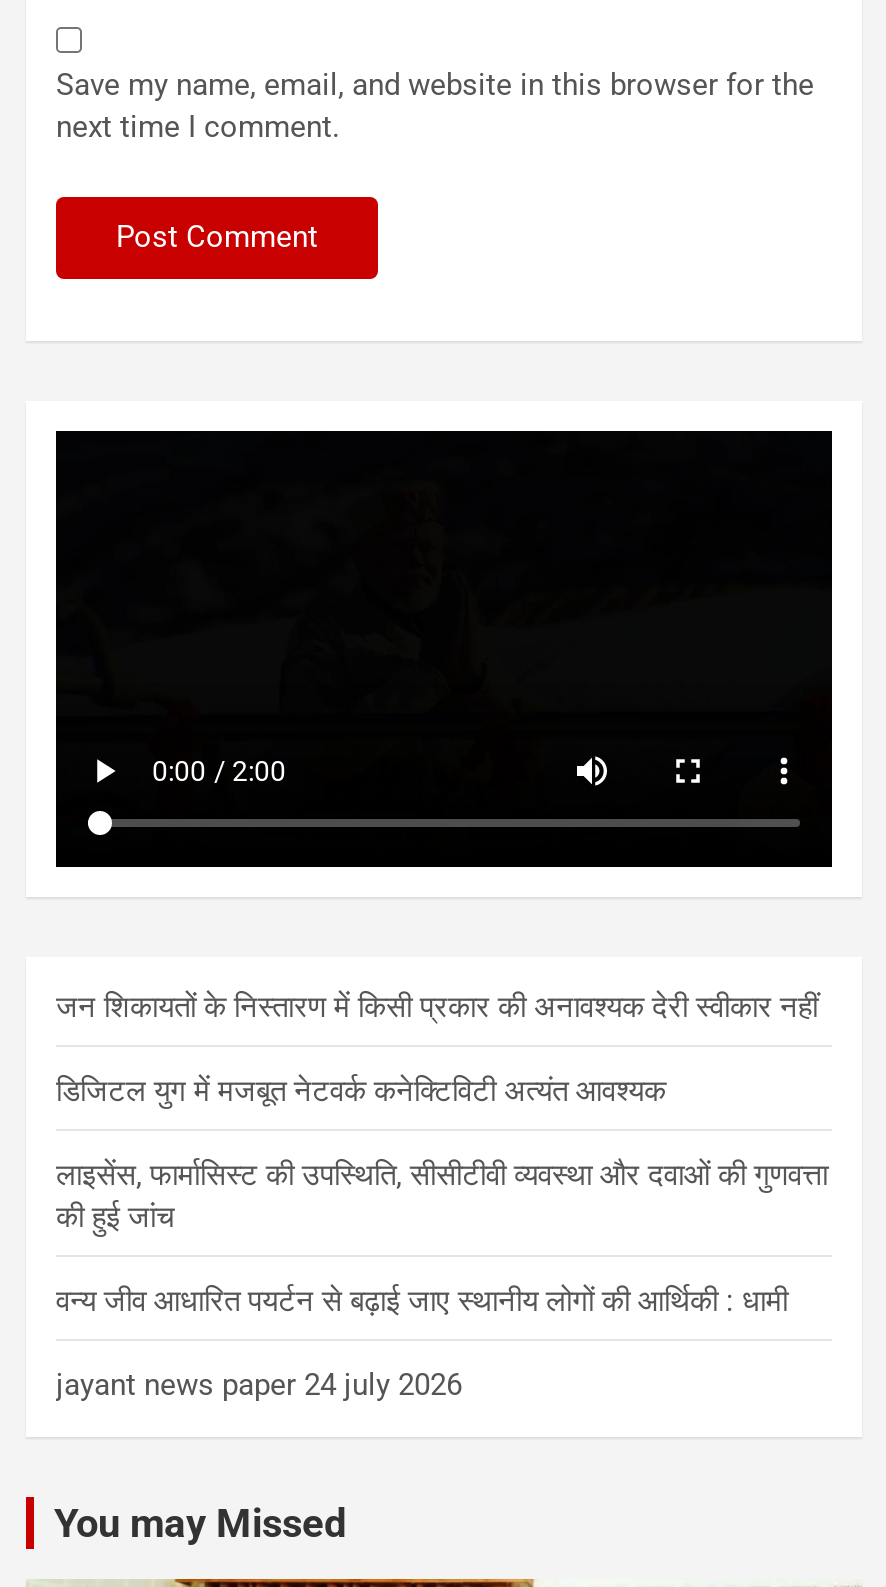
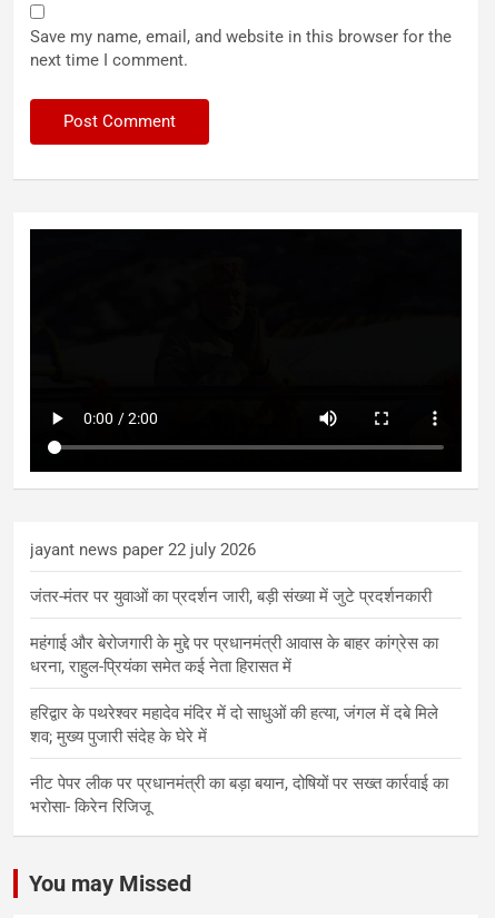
- जन शिकायतों के निस्तारण में किसी प्रकार की अनावश्यक देरी स्वीकार नहीं
+ jayant news paper 22 july 2026

- डिजिटल युग में मजबूत नेटवर्क कनेक्टिविटी अत्यंत आवश्यक
+ जंतर-मंतर पर युवाओं का प्रदर्शन जारी, बड़ी संख्या में जुटे प्रदर्शनकारी

- लाइसेंस, फार्मासिस्ट की उपस्थिति, सीसीटीवी व्यवस्था और दवाओं की गुणवत्ता
- की हुई जांच
+ महंगाई और बेरोजगारी के मुद्दे पर प्रधानमंत्री आवास के बाहर कांग्रेस का
+ धरना, राहुल-प्रियंका समेत कई नेता हिरासत में

- वन्य जीव आधारित पयर्टन से बढ़ाई जाए स्थानीय लोगों की आर्थिकी : धामी
+ हरिद्वार के पथरेश्वर महादेव मंदिर में दो साधुओं की हत्या, जंगल में दबे मिले
+ शव; मुख्य पुजारी संदेह के घेरे में

- jayant news paper 24 july 2026
+ नीट पेपर लीक पर प्रधानमंत्री का बड़ा बयान, दोषियों पर सख्त कार्रवाई का
+ भरोसा- किरेन रिजिजू
